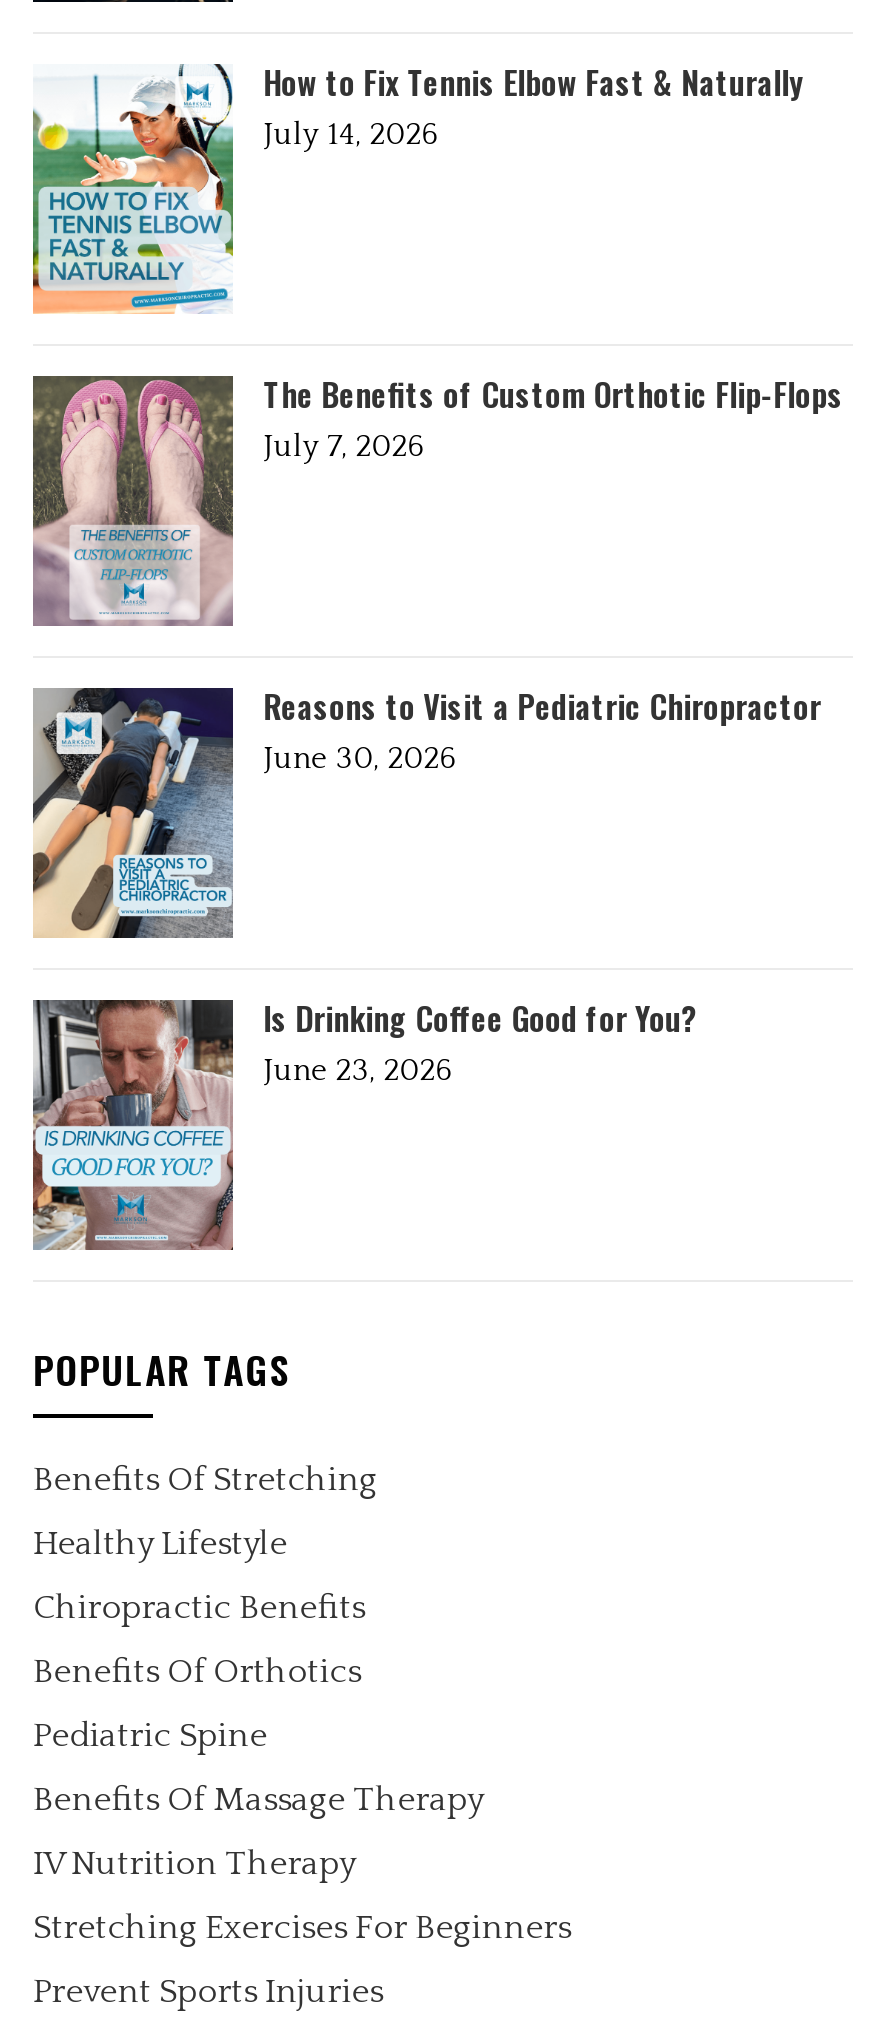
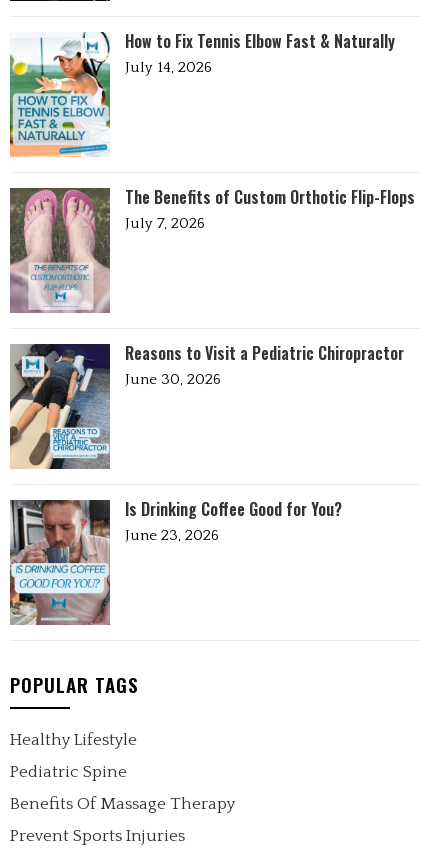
- Benefits Of Stretching

- Chiropractic Benefits
- Benefits Of Orthotics

- IV Nutrition Therapy
- Stretching Exercises For Beginners
